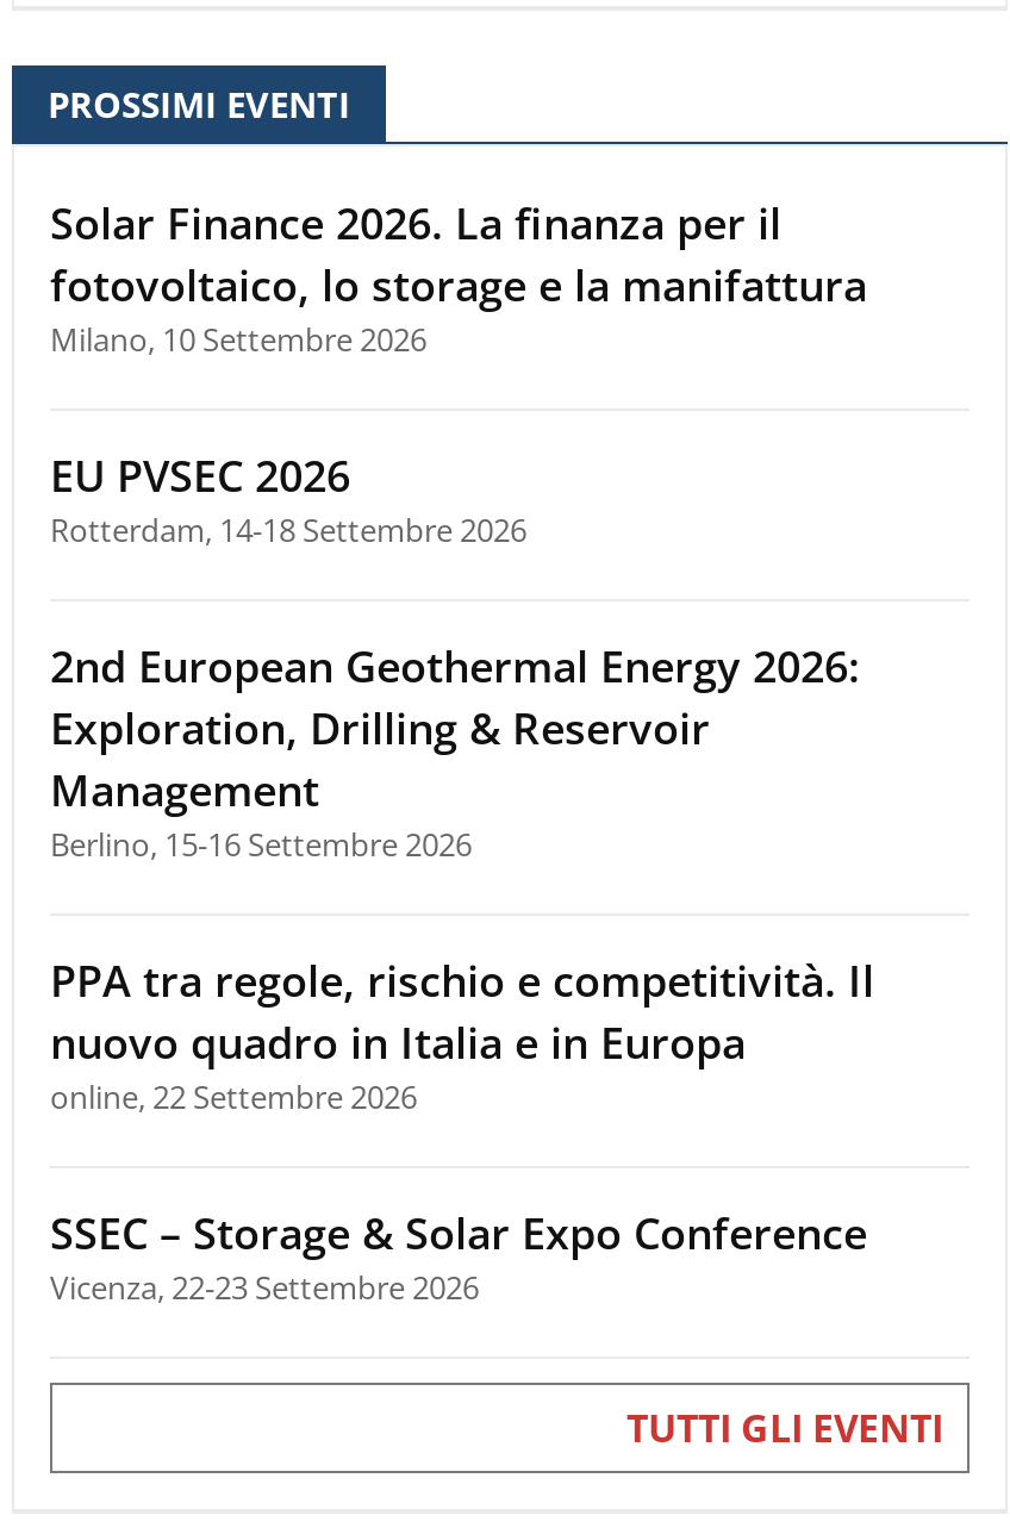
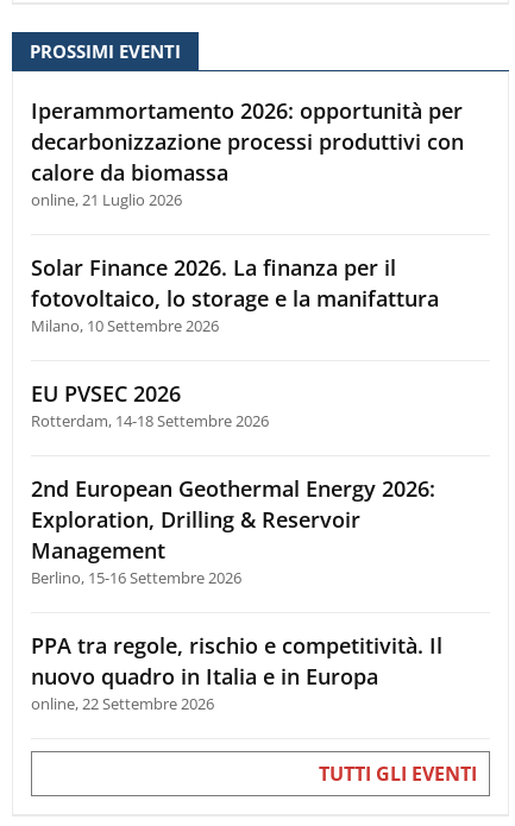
+ Iperammortamento 2026: opportunità per
+ decarbonizzazione processi produttivi con
+ calore da biomassa
+ online, 21 Luglio 2026

moved down: Solar Finance 2026. La finanza per il | fotovoltaico, lo storage e la manifattura | Milano, 10 Settembre 2026 | ... | nuovo quadro in Italia e in Europa | online, 22 Settembre 2026

- SSEC – Storage & Solar Expo Conference
- Vicenza, 22-23 Settembre 2026
